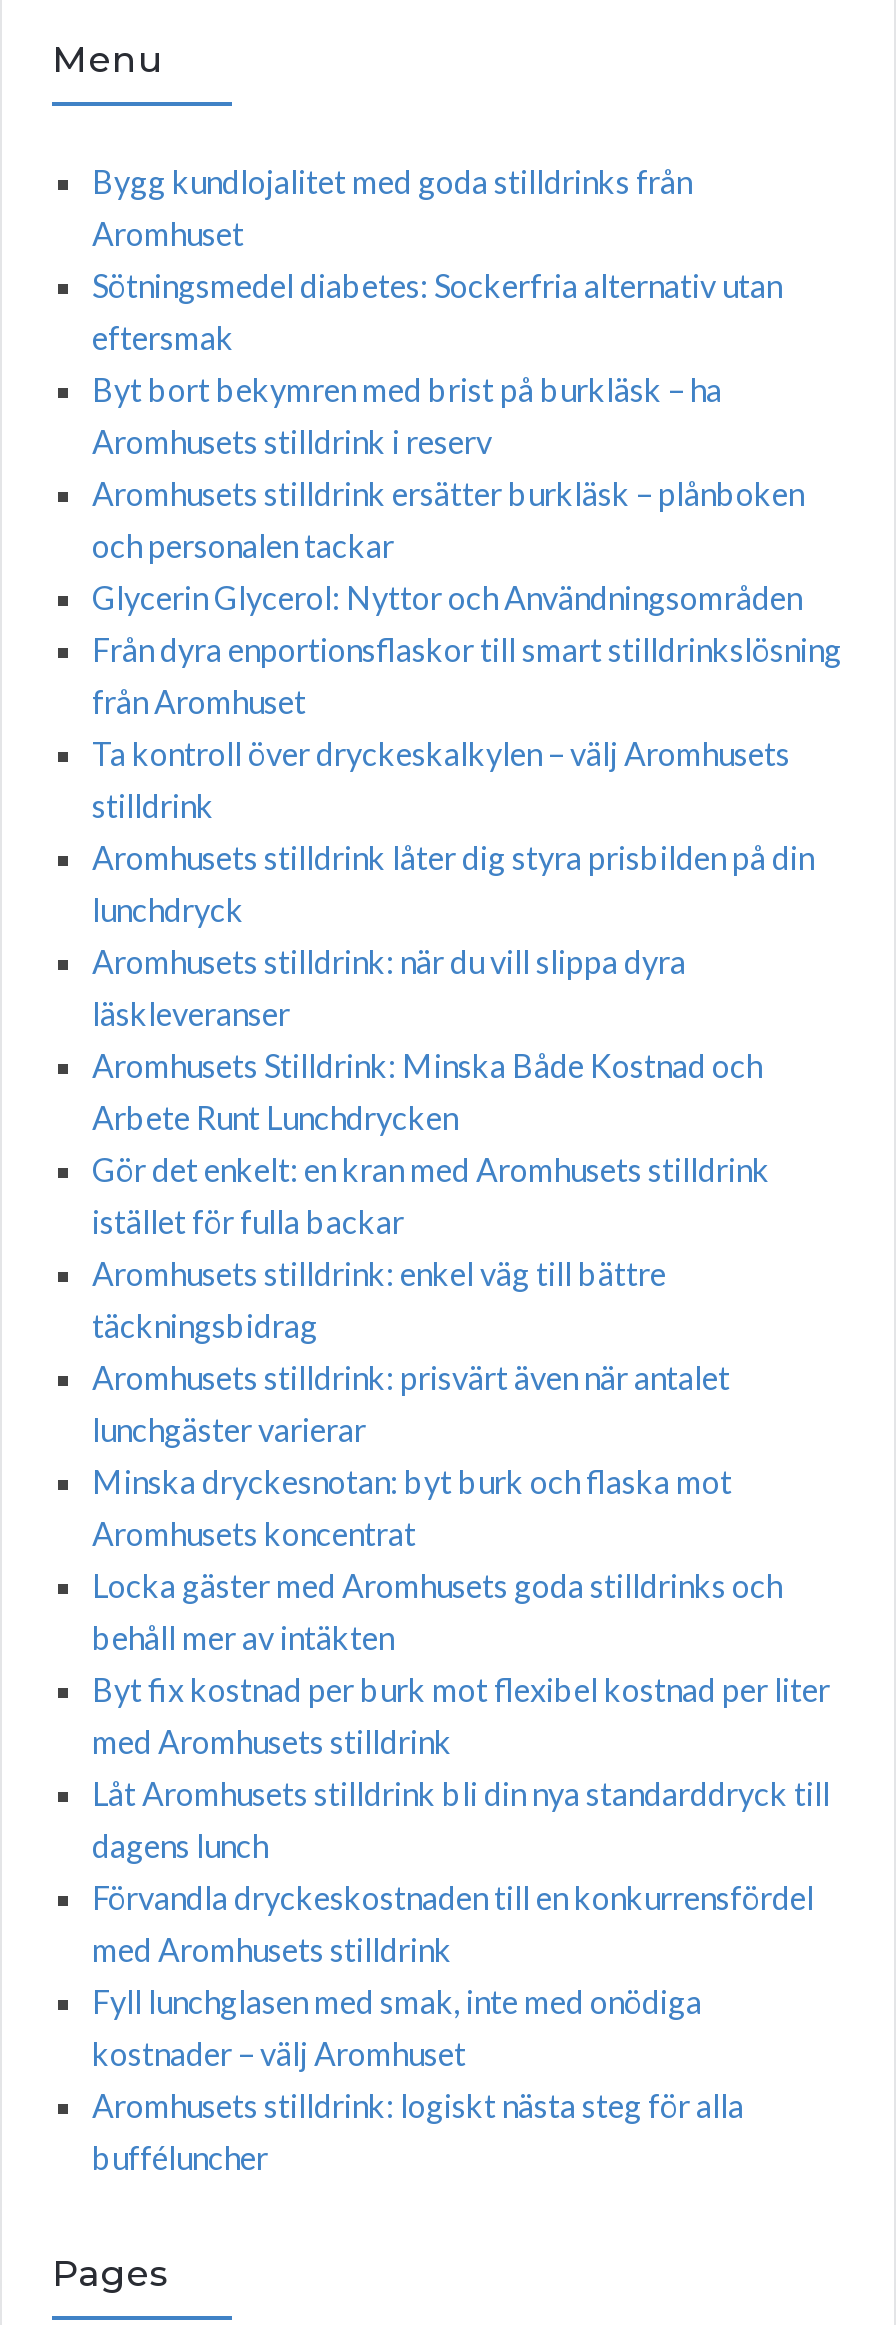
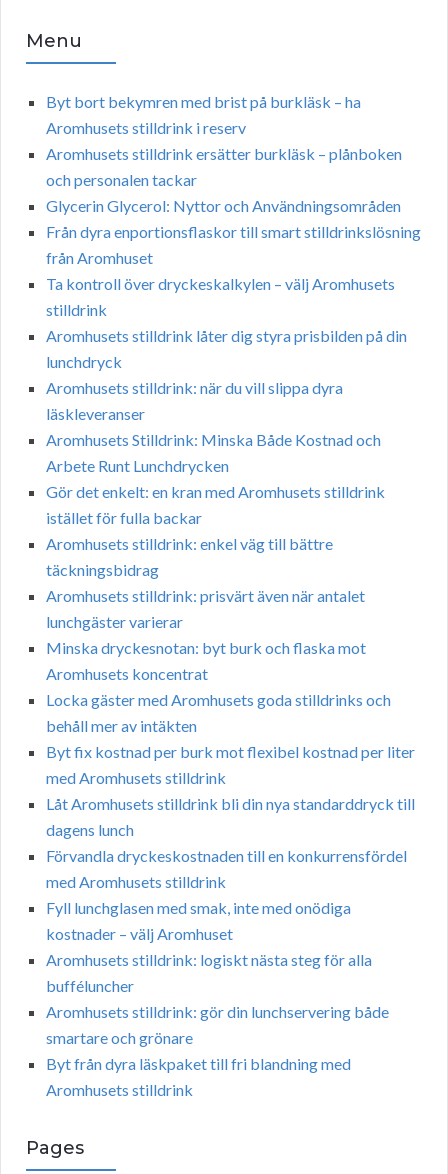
- Bygg kundlojalitet med goda stilldrinks från
- Aromhuset
- Sötningsmedel diabetes: Sockerfria alternativ utan
- eftersmak

moved up: Byt bort bekymren med brist på burkläsk – ha | Aromhusets stilldrink i reserv | Aromhusets stilldrink ersätter burkläsk – plånboken | ... | Aromhusets stilldrink: logiskt nästa steg för alla | bufféluncher

+ Aromhusets stilldrink: gör din lunchservering både
+ smartare och grönare
+ Byt från dyra läskpaket till fri blandning med
+ Aromhusets stilldrink
